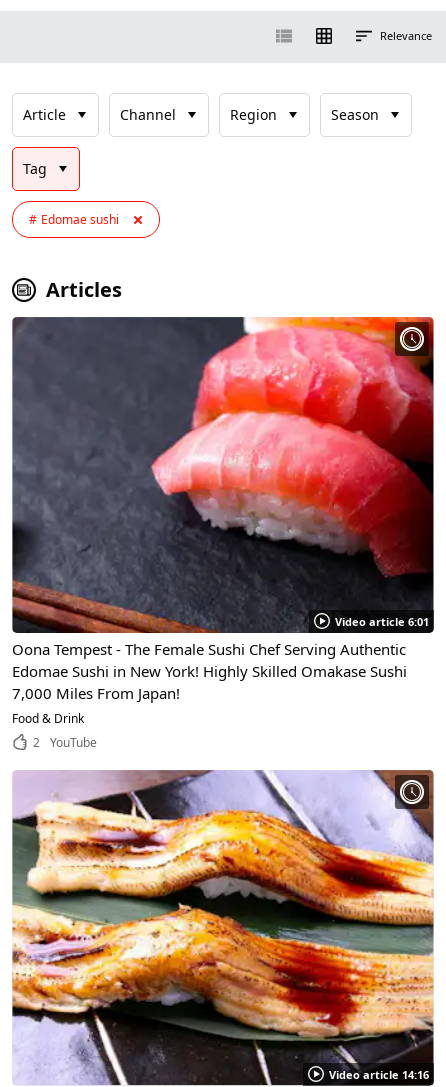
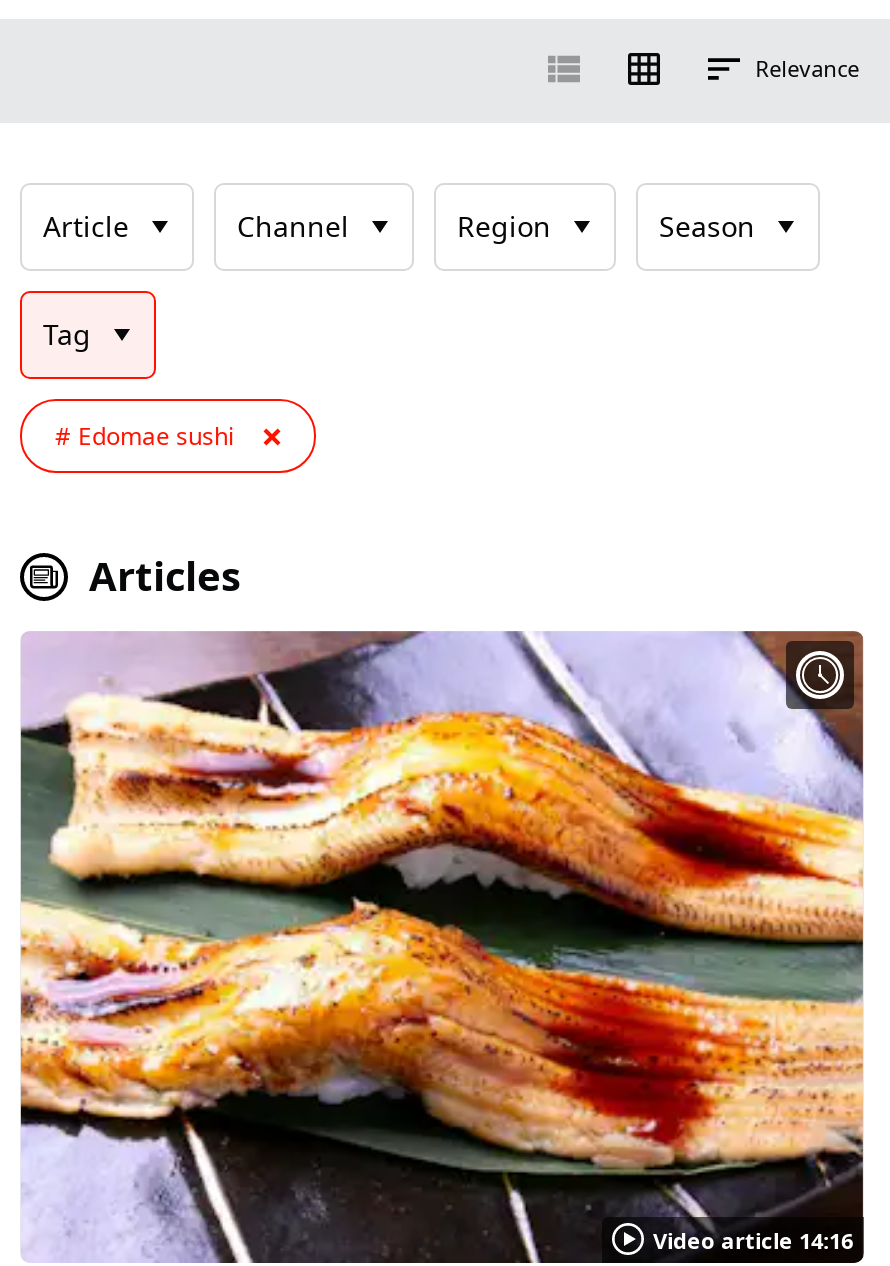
- [image]
- Video article 6:01
- Oona Tempest - The Female Sushi Chef Serving Authentic
- Edomae Sushi in New York! Highly Skilled Omakase Sushi
- 7,000 Miles From Japan!
- Food & Drink
- 2 YouTube
